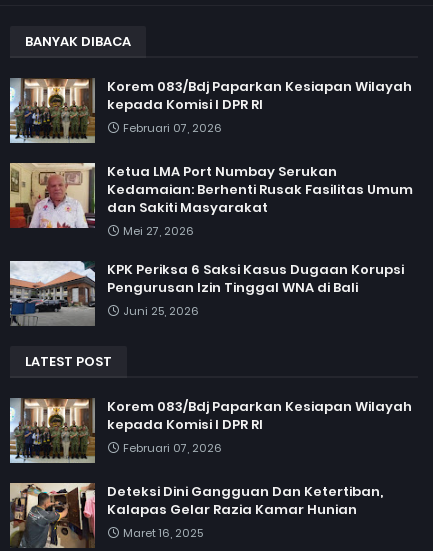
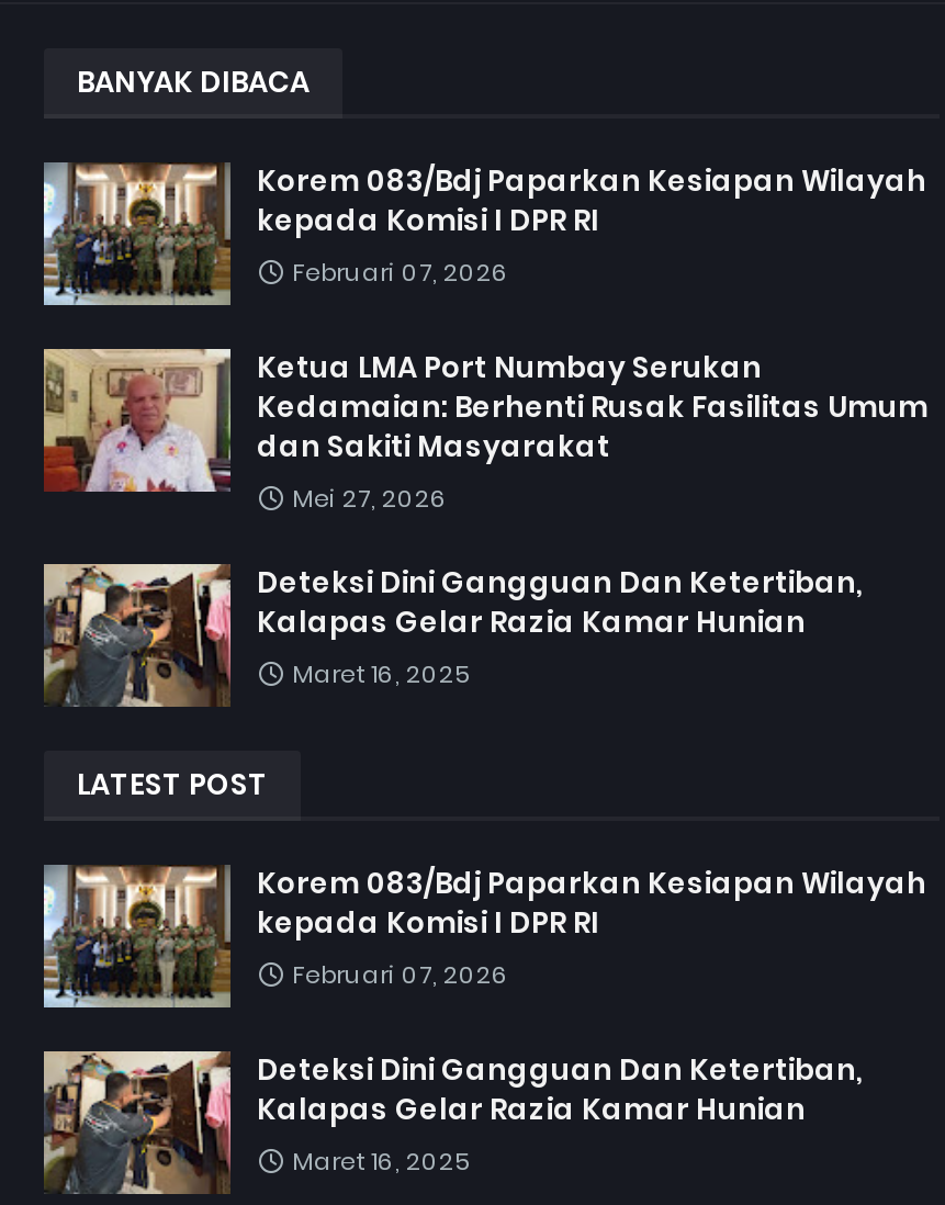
- [image]
- KPK Periksa 6 Saksi Kasus Dugaan Korupsi
- Pengurusan Izin Tinggal WNA di Bali
- Juni 25, 2026
+ [image]
+ Deteksi Dini Gangguan Dan Ketertiban,
+ Kalapas Gelar Razia Kamar Hunian
+ Maret 16, 2025
